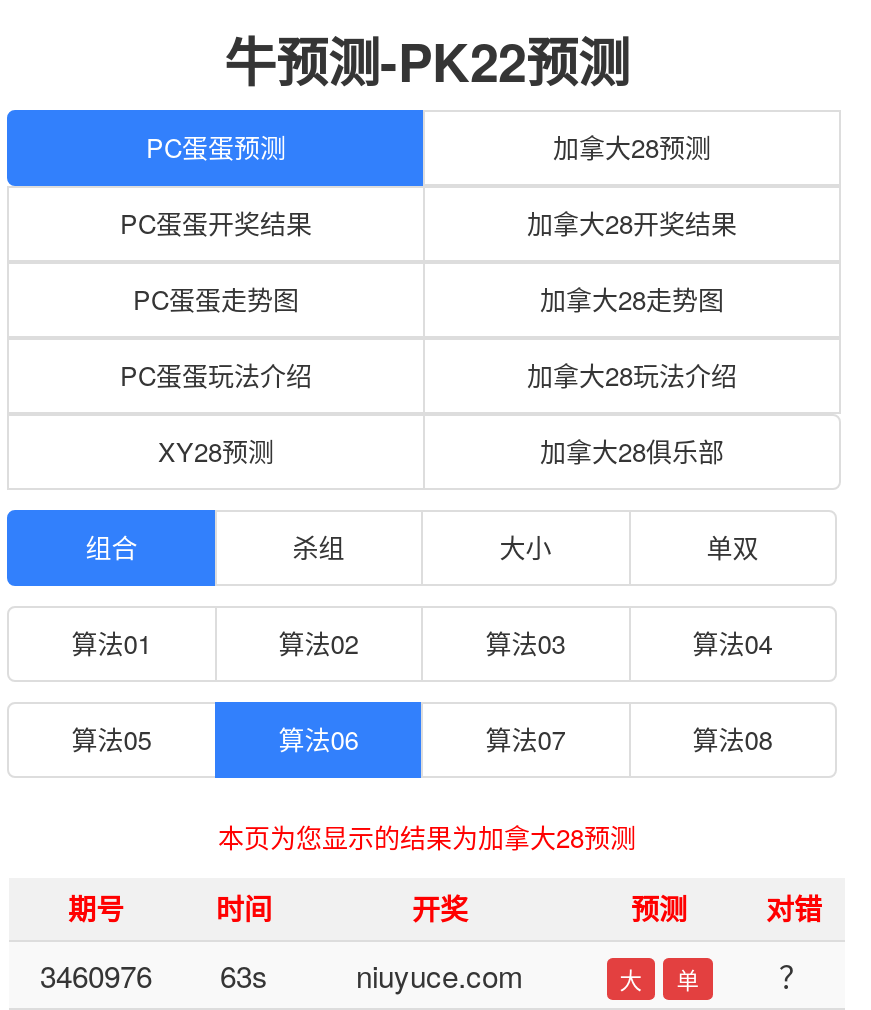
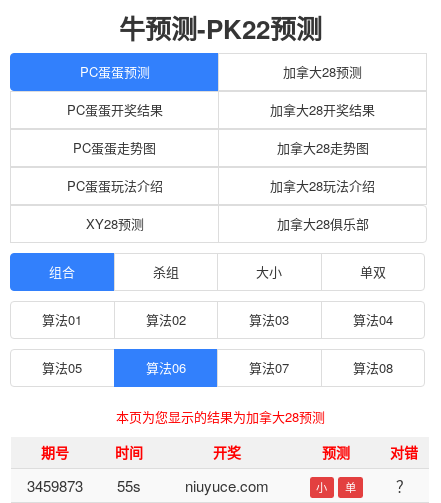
- 3460976
- 63s
+ 3459873
+ 55s

- 大
+ 小
